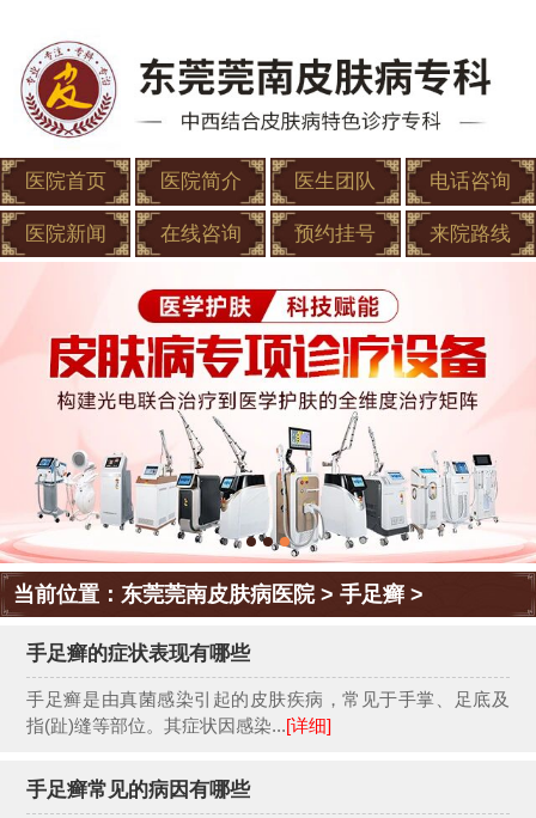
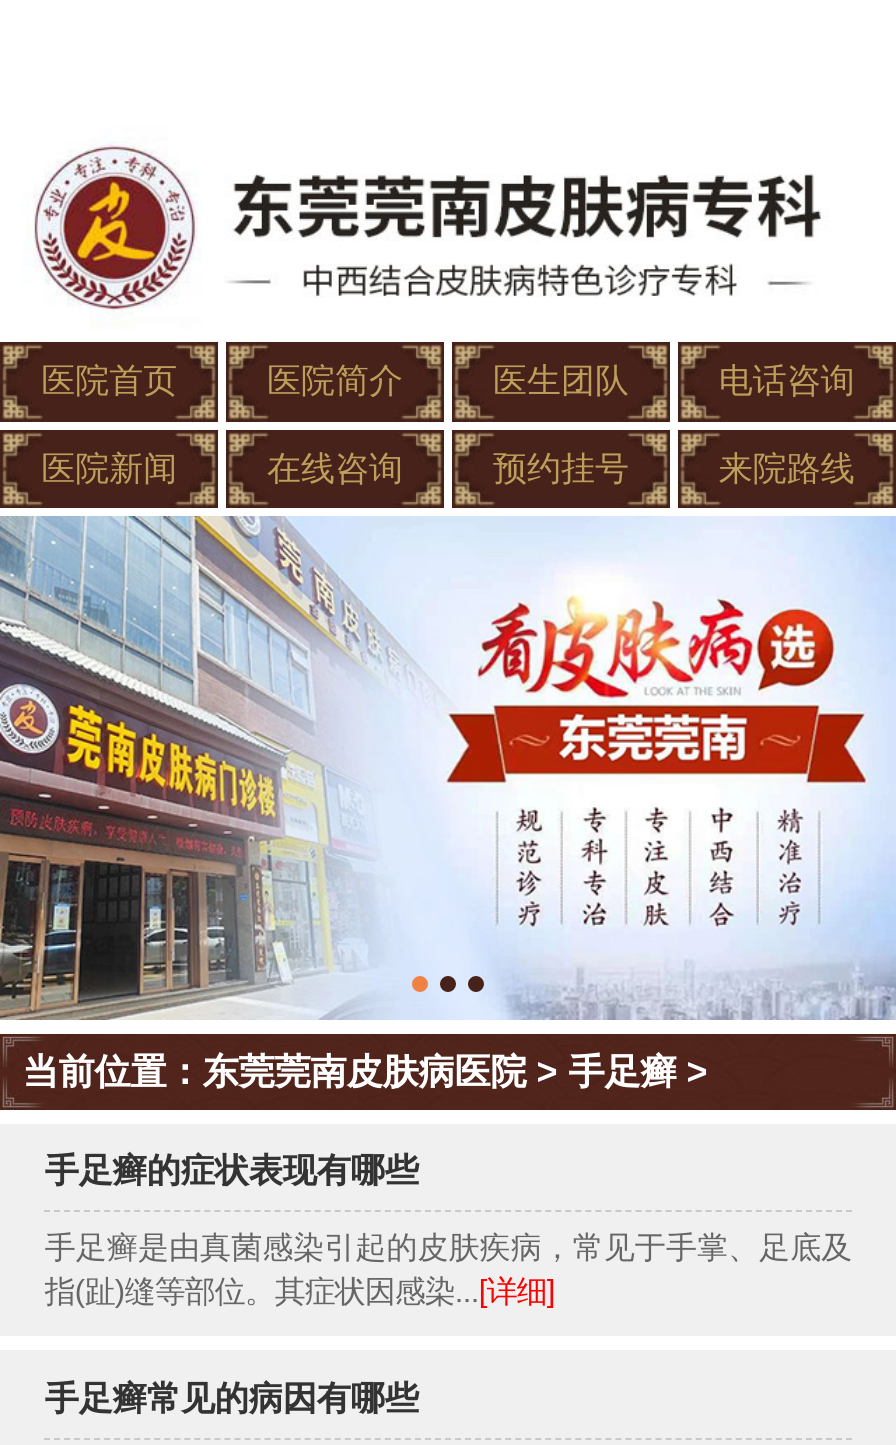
- [image]
+ [image]
